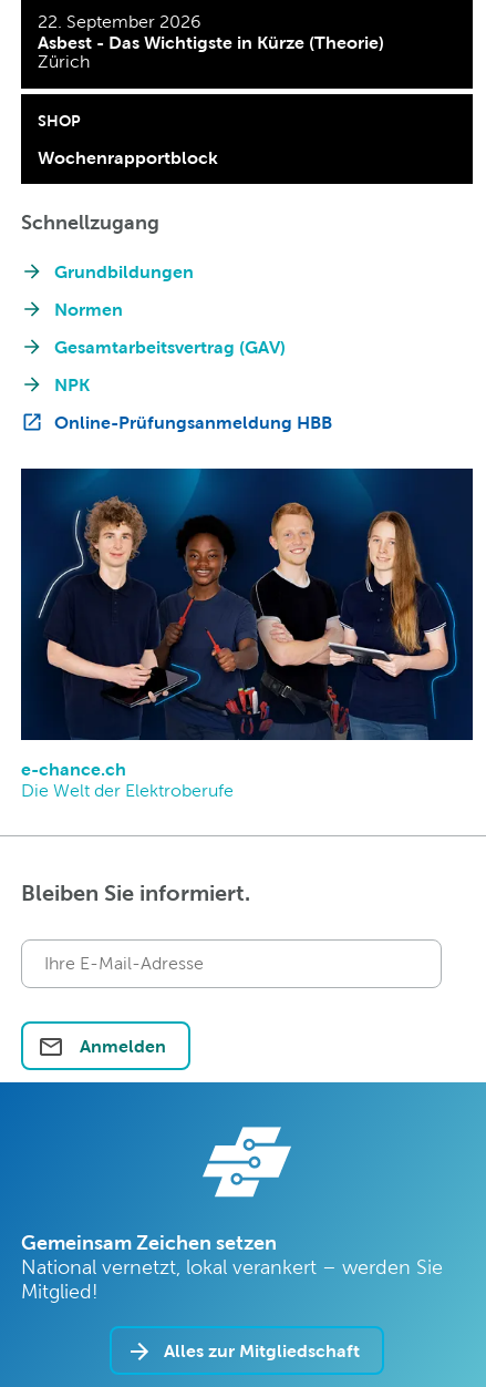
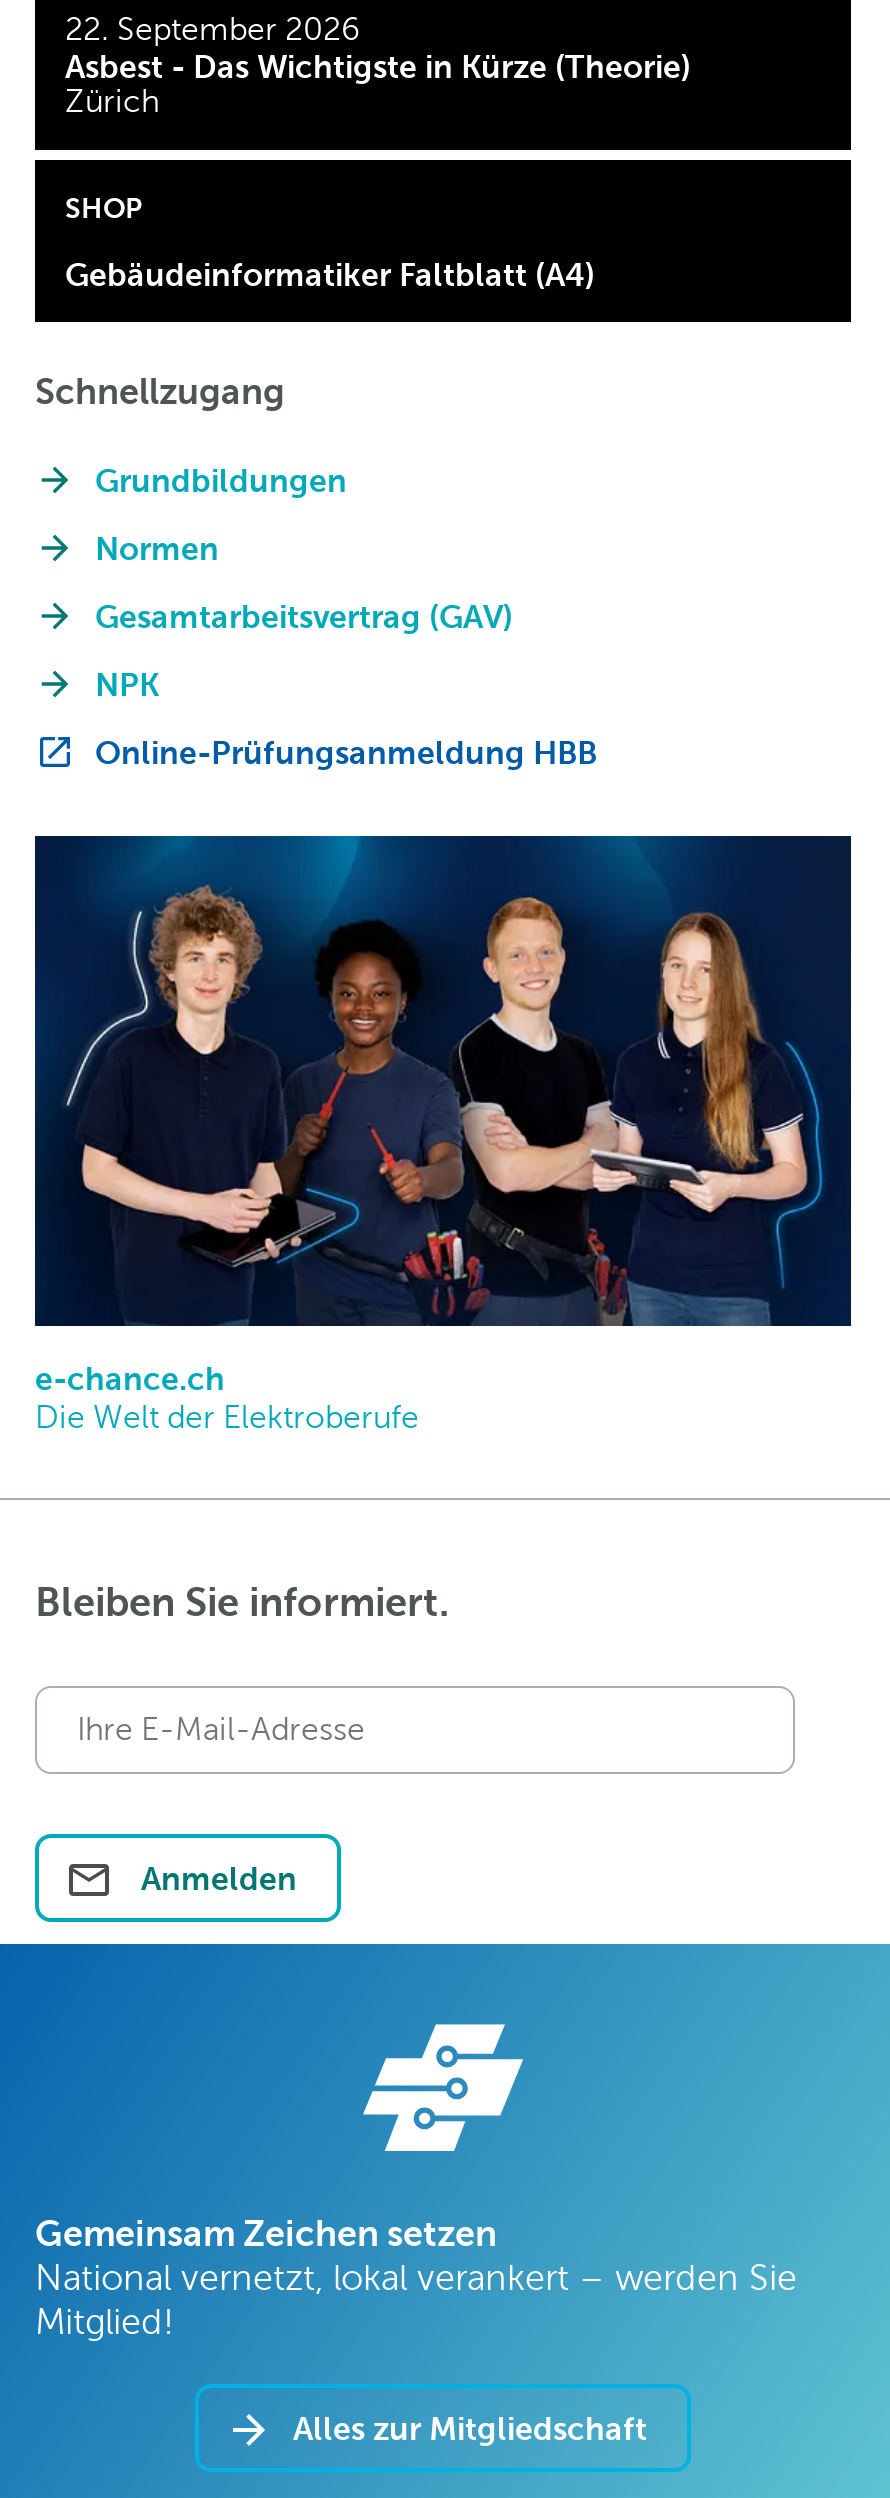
- Wochenrapportblock
+ Gebäudeinformatiker Faltblatt (A4)
